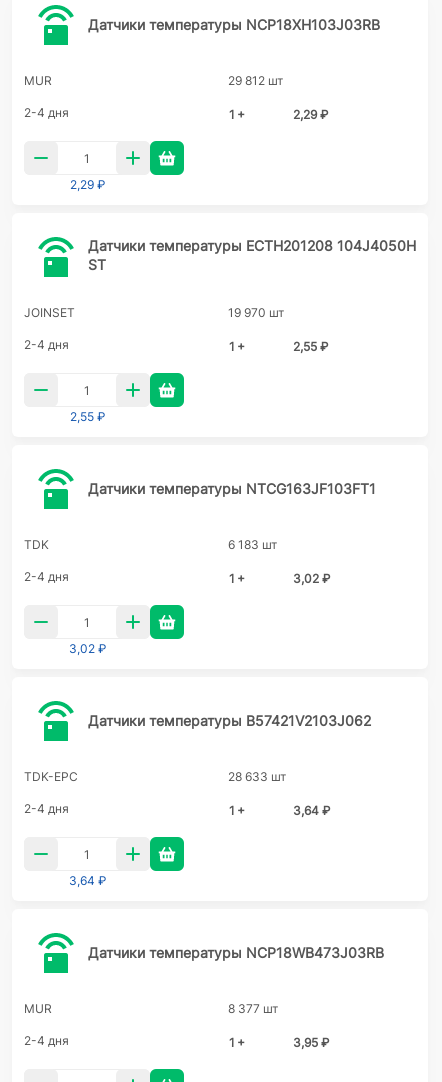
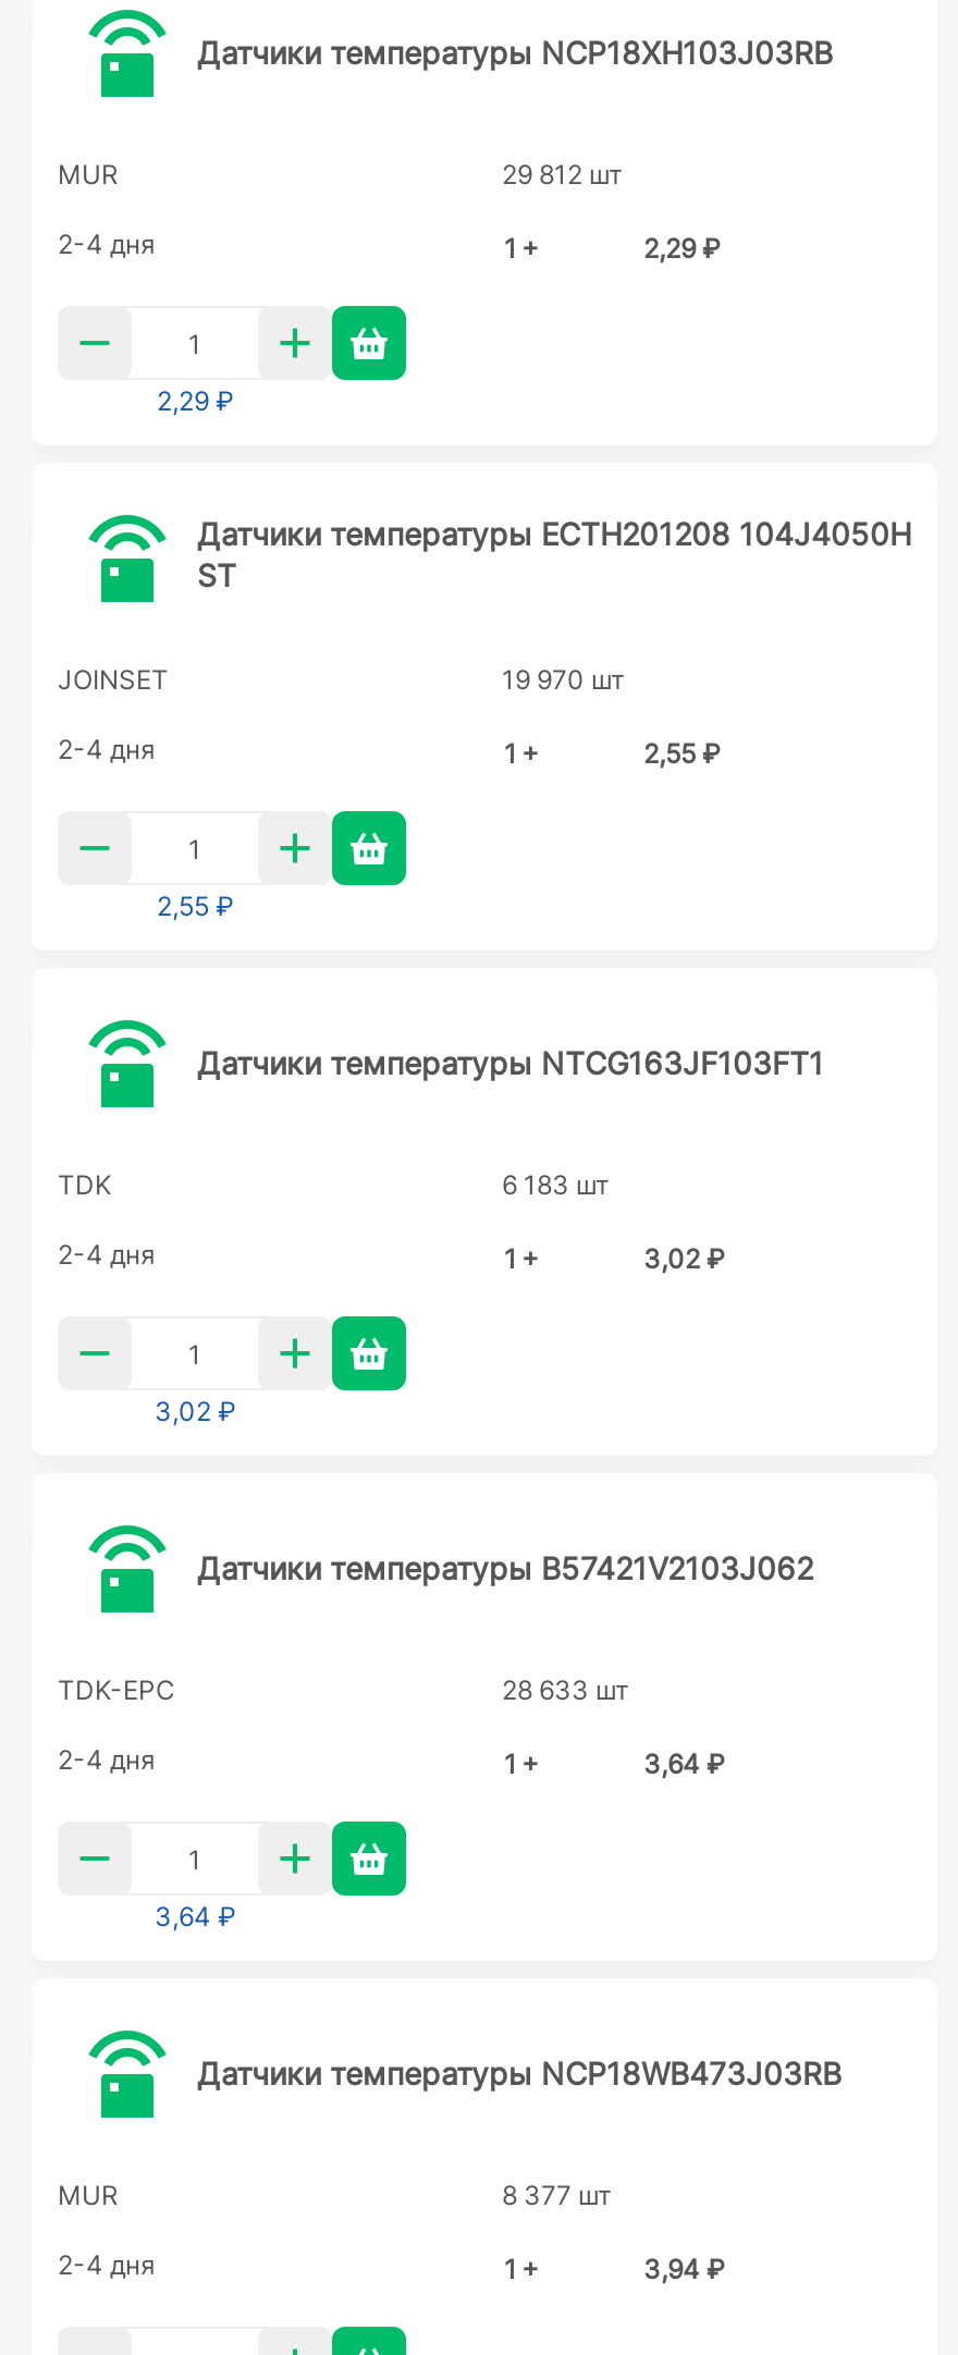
- 3,95 ₽
+ 3,94 ₽
